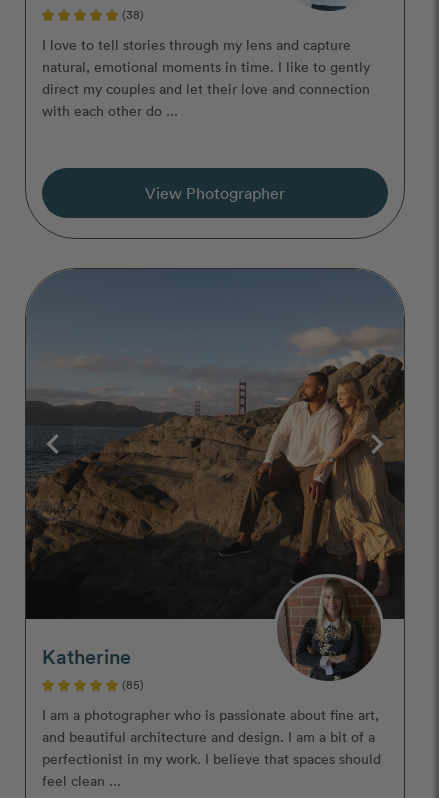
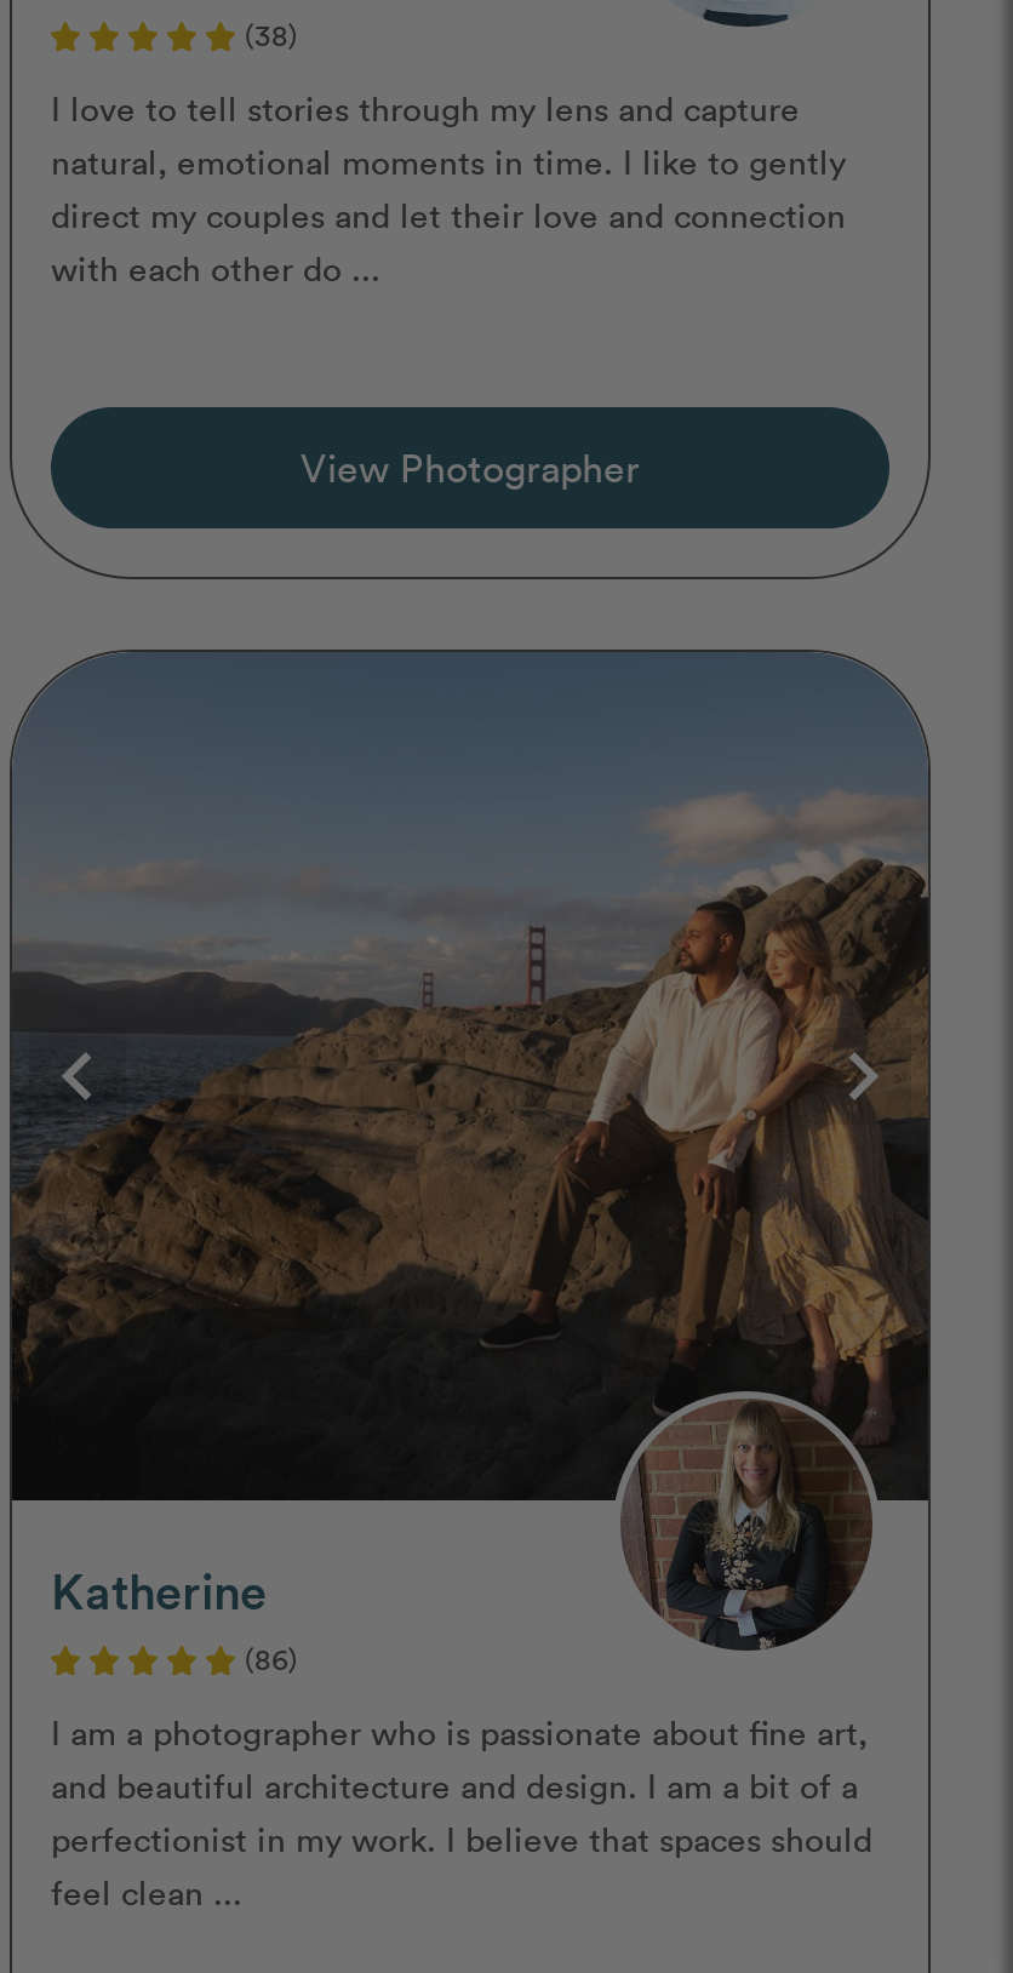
- (85)
+ (86)
